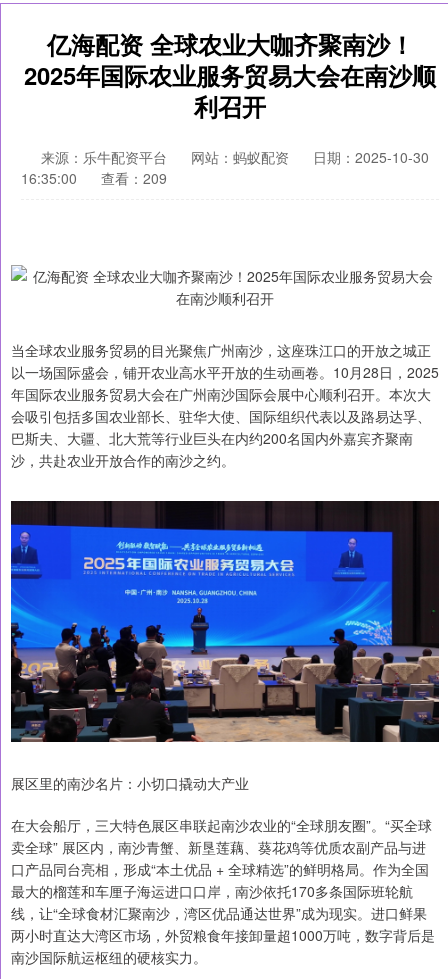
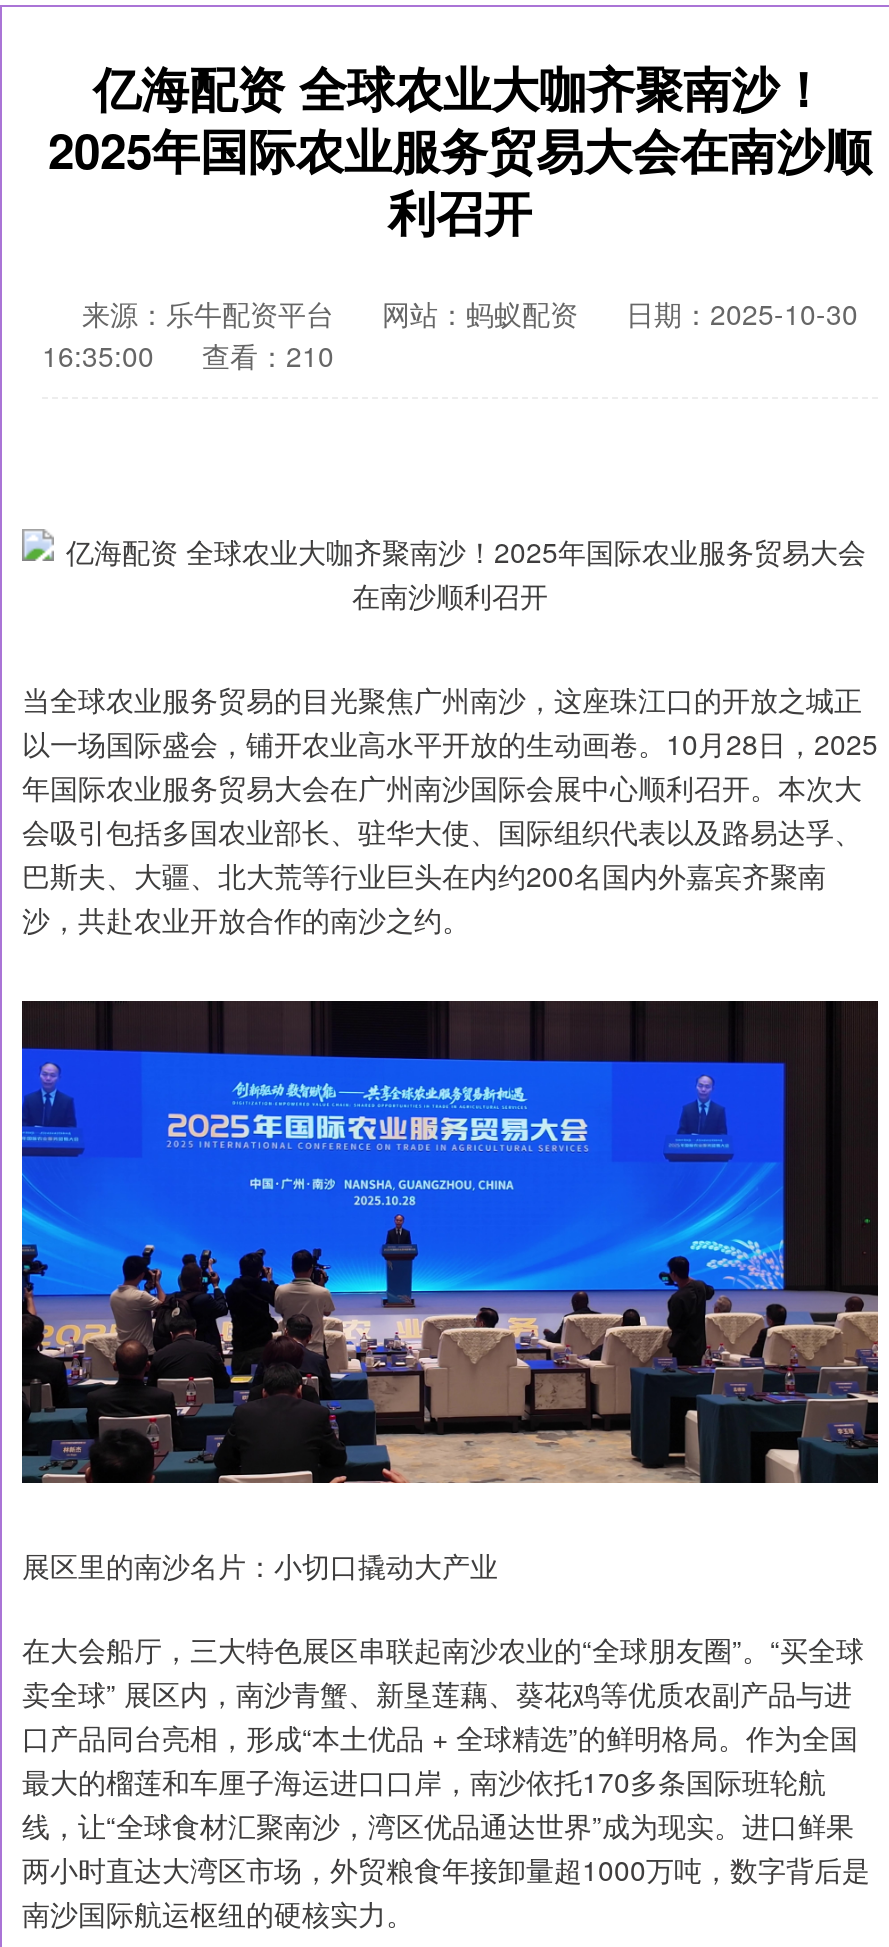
- 16:35:00 查看：209
+ 16:35:00 查看：210
